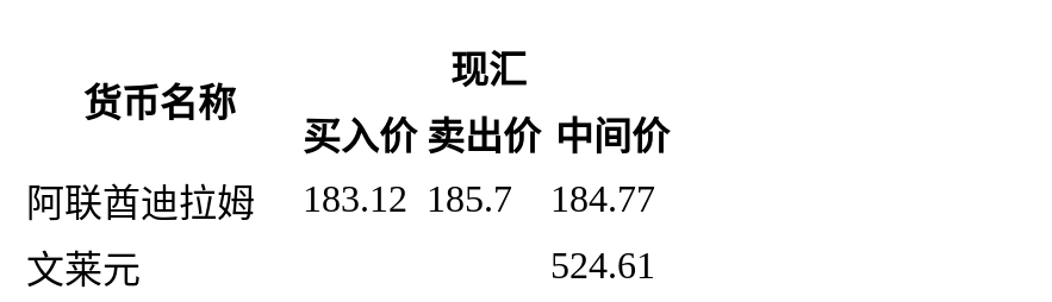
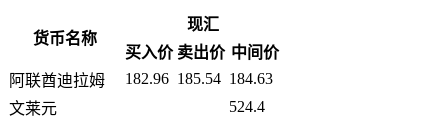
- 183.12 185.7
- 184.77
+ 182.96 185.54 184.63

- 524.61
+ 524.4
